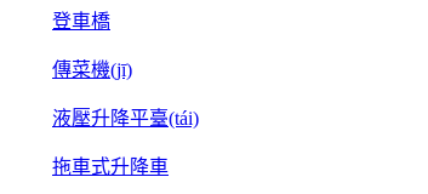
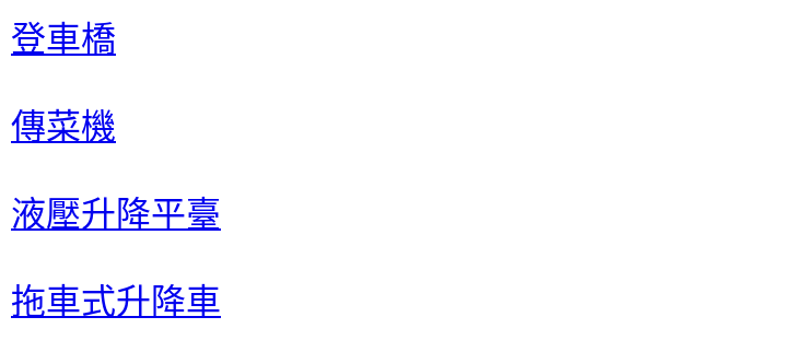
- 傳菜機(jī)
+ 傳菜機

- 液壓升降平臺(tái)
+ 液壓升降平臺
